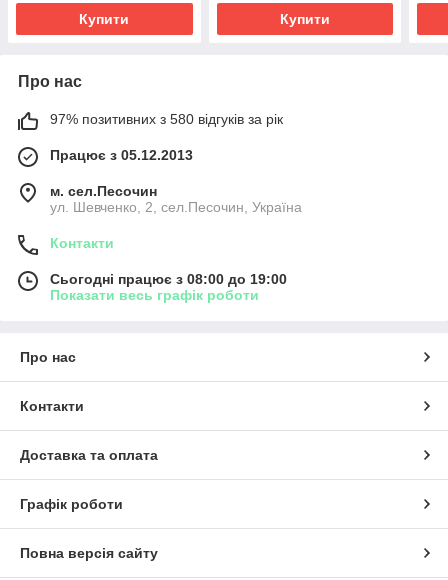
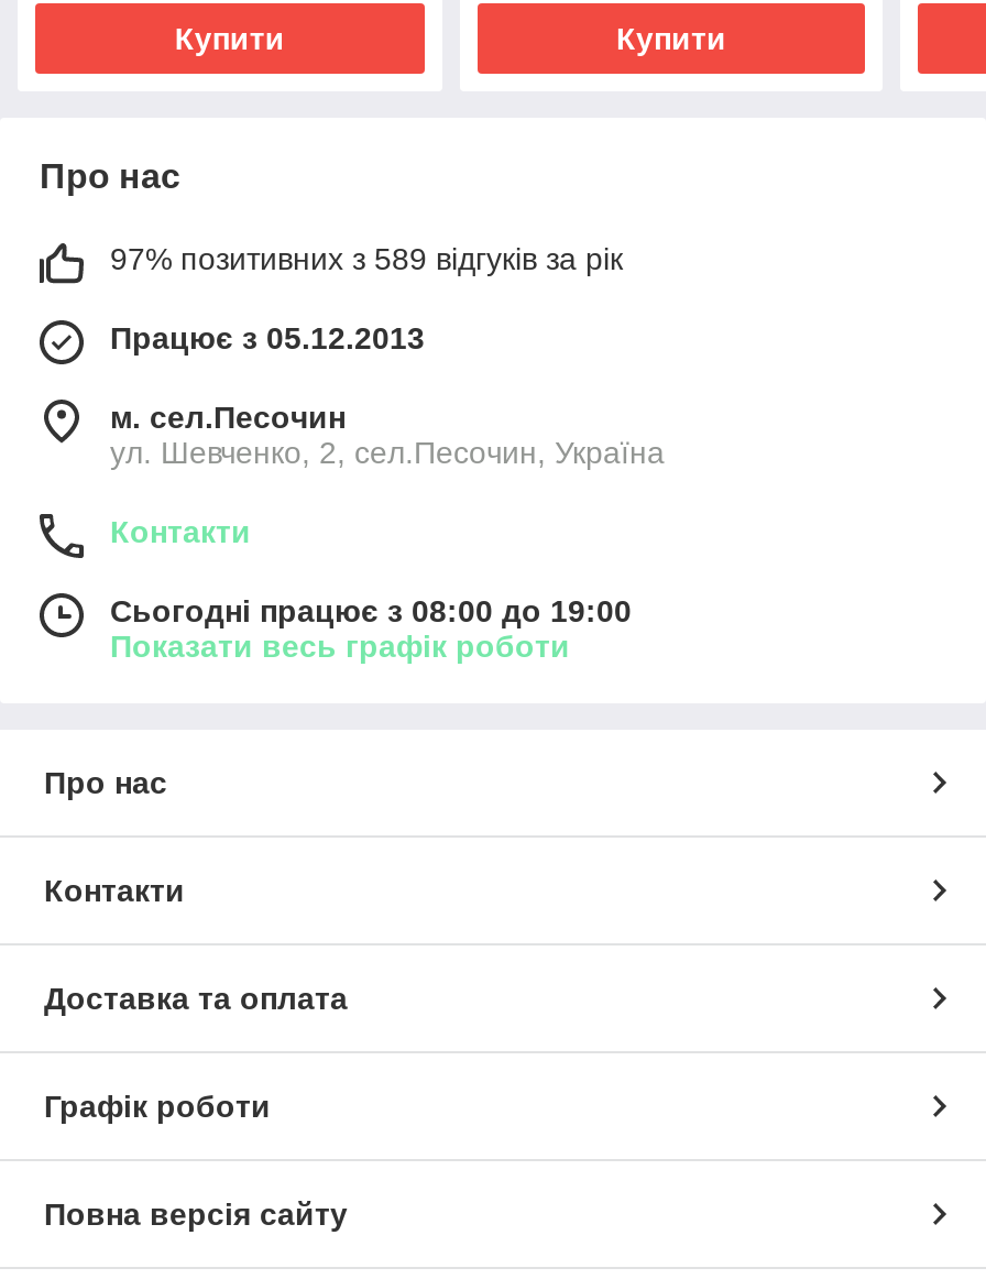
- 97% позитивних з 580 відгуків за рік
+ 97% позитивних з 589 відгуків за рік
